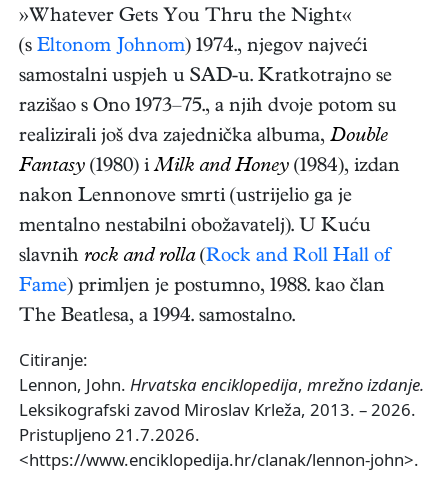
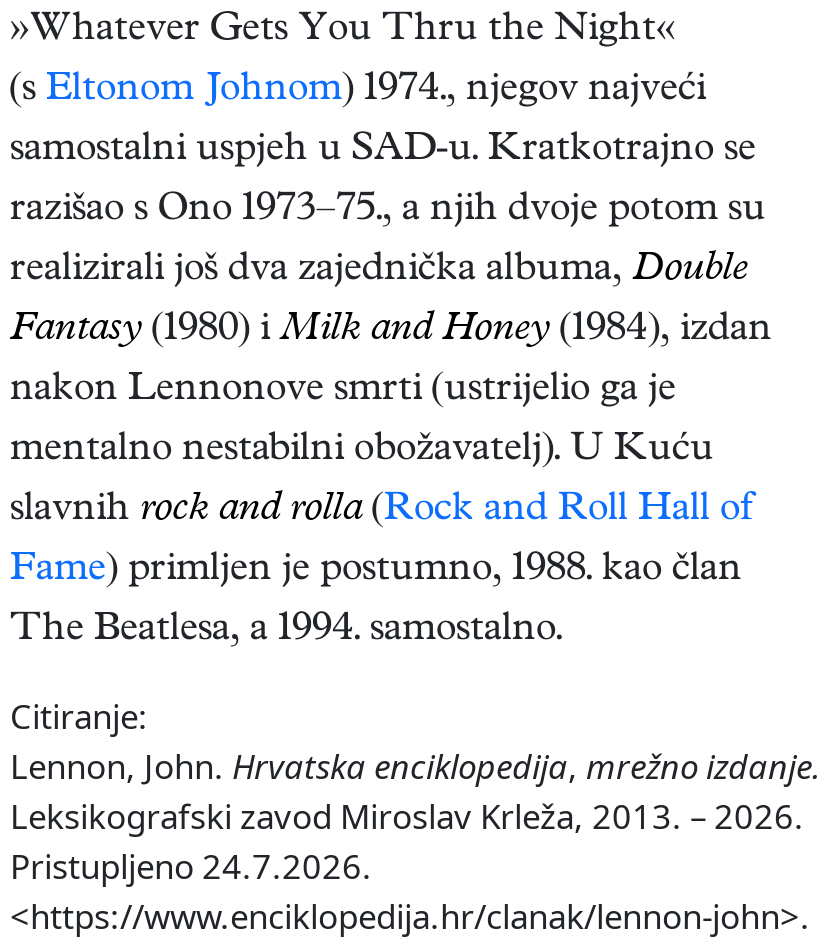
- Pristupljeno 21.7.2026.
+ Pristupljeno 24.7.2026.
